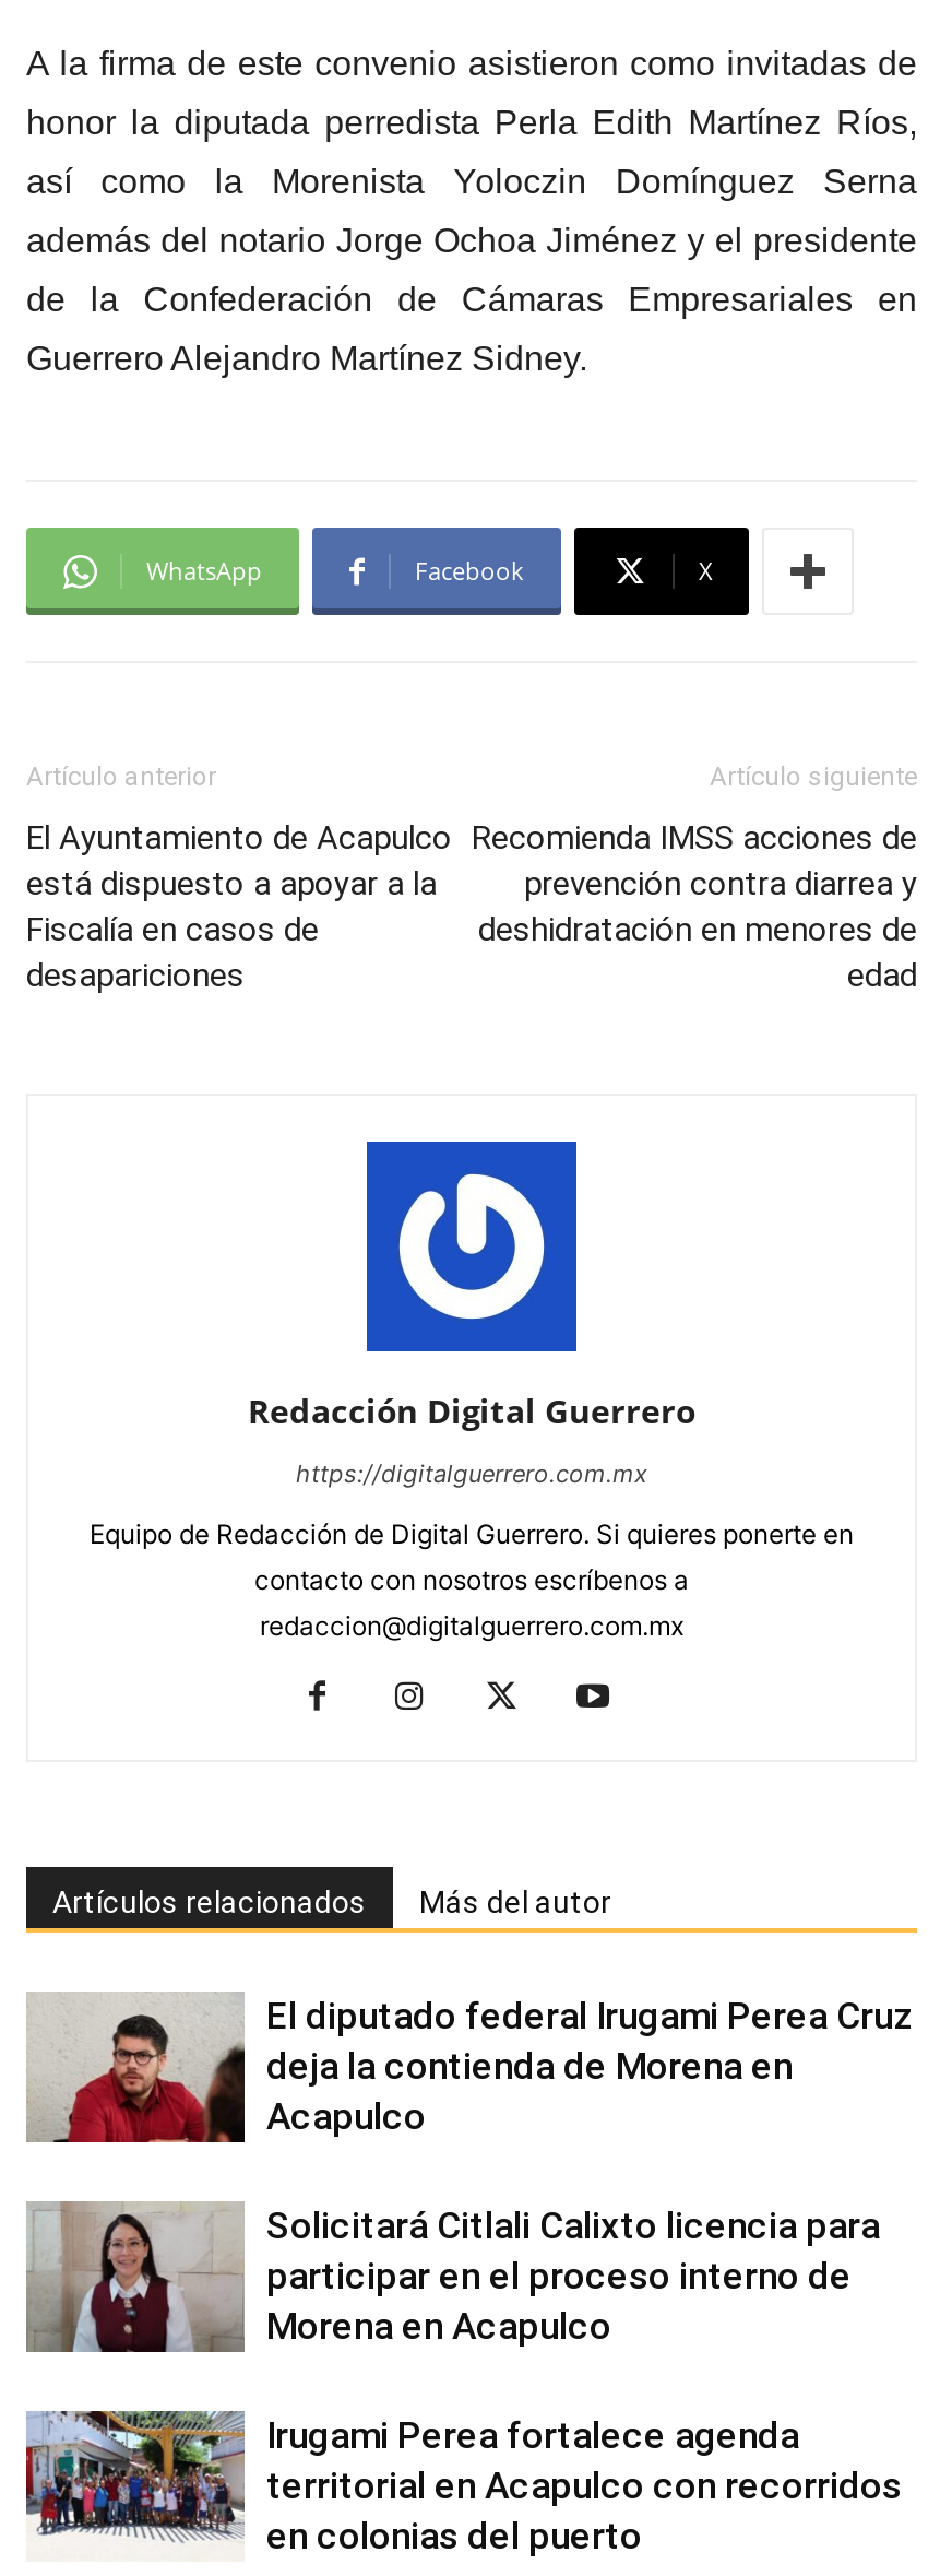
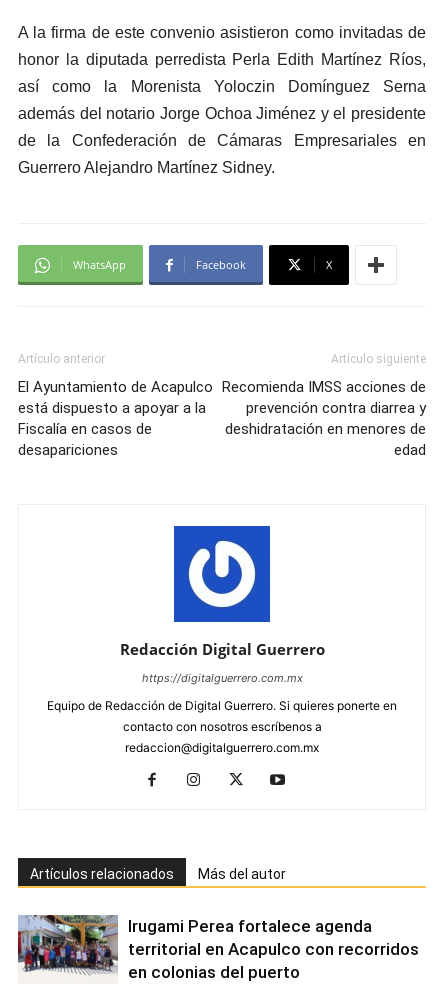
- [image]
- El diputado federal Irugami Perea Cruz
- deja la contienda de Morena en
- Acapulco
- Solicitará Citlali Calixto licencia para
- participar en el proceso interno de
- Morena en Acapulco

- [image]
